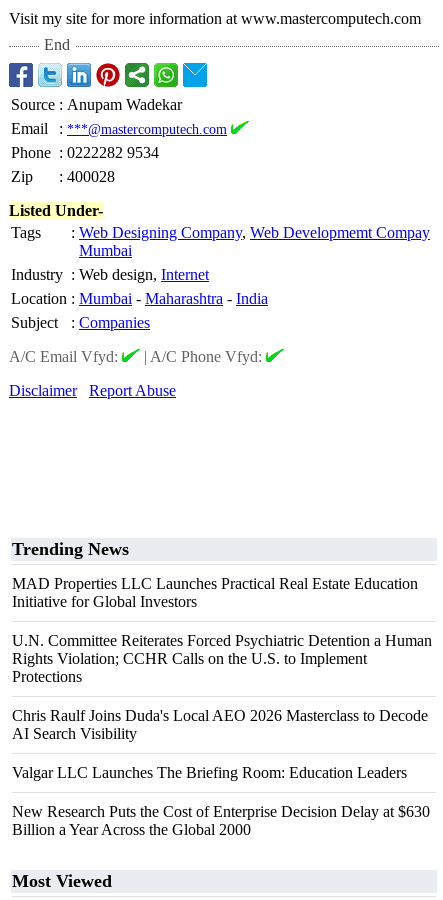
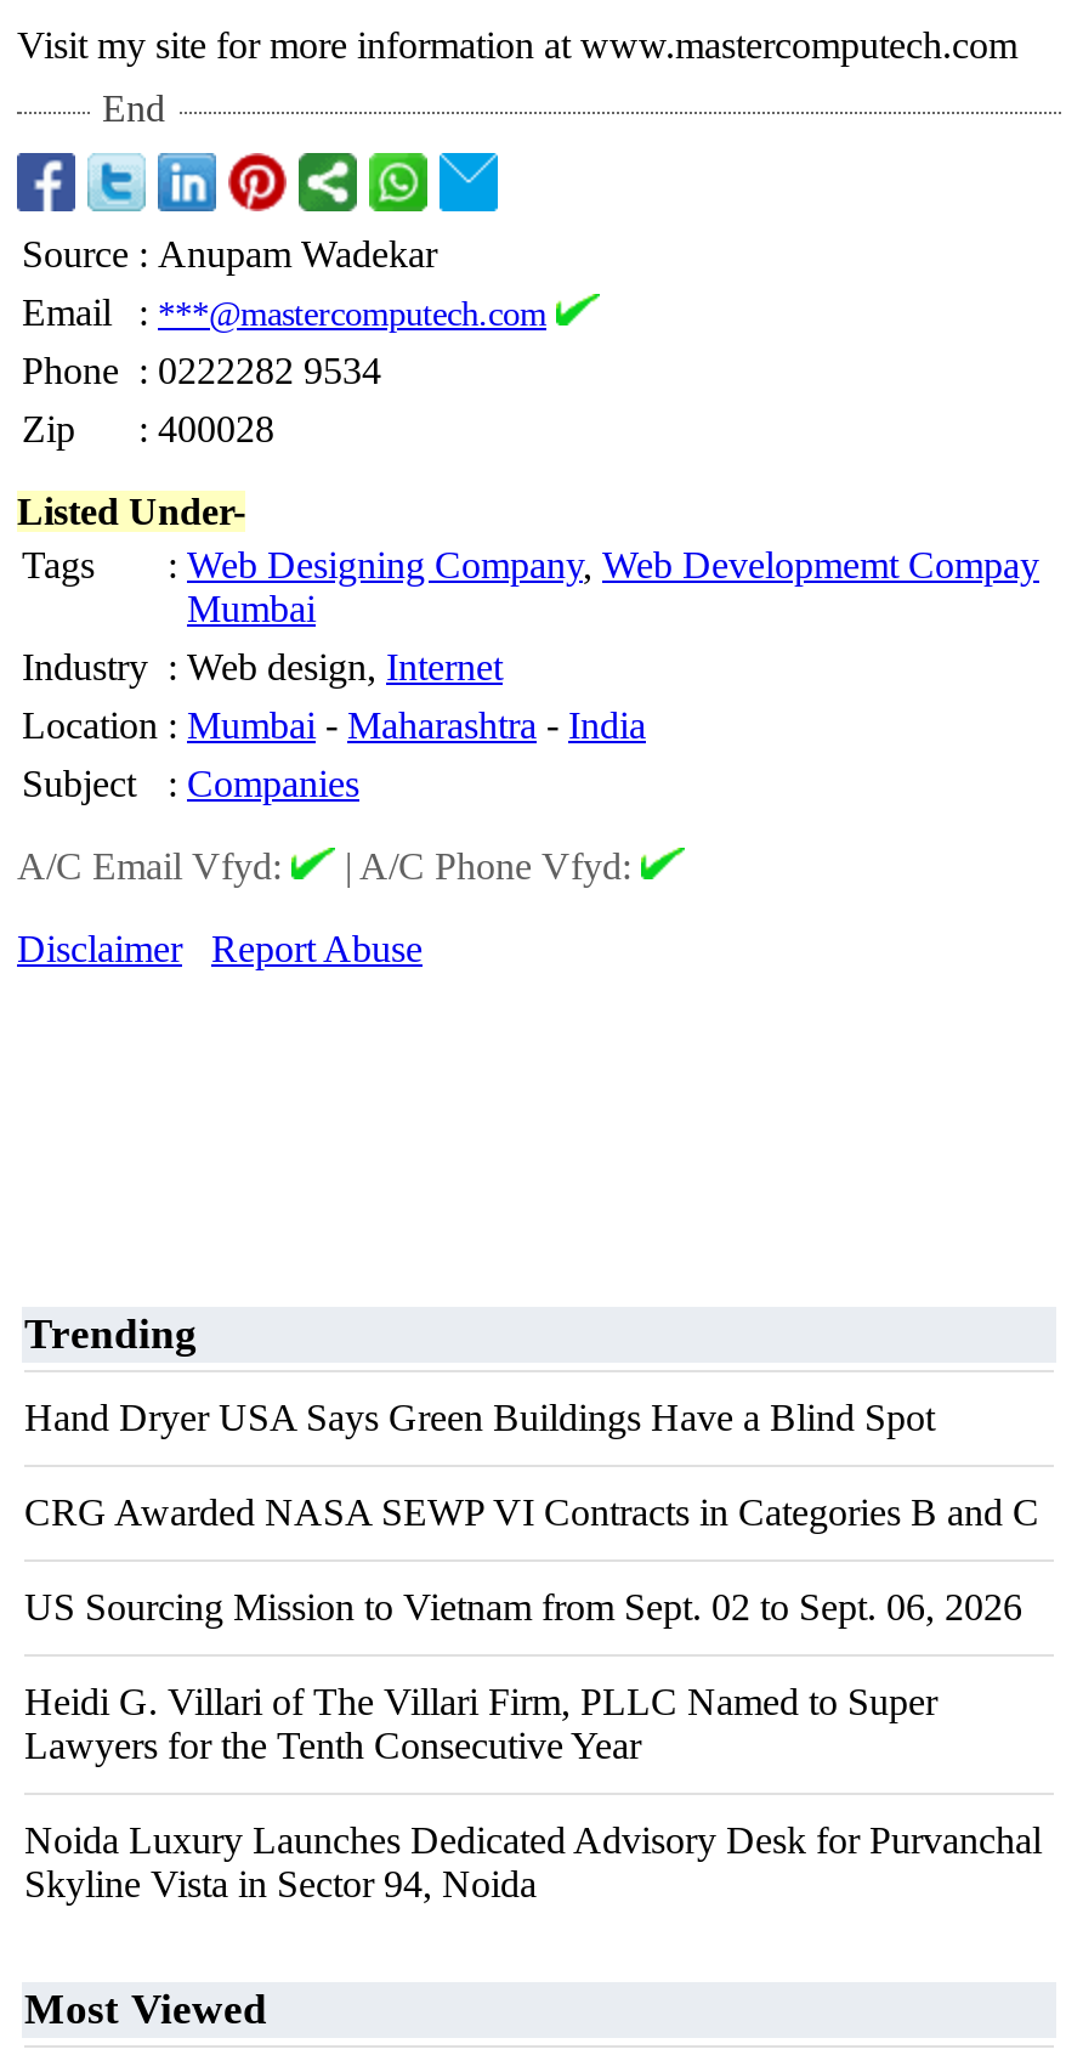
- Trending News
+ Trending

- MAD Properties LLC Launches Practical Real Estate Education
- Initiative for Global Investors
+ Hand Dryer USA Says Green Buildings Have a Blind Spot

- U.N. Committee Reiterates Forced Psychiatric Detention a Human
- Rights Violation; CCHR Calls on the U.S. to Implement
- Protections
+ CRG Awarded NASA SEWP VI Contracts in Categories B and C

- Chris Raulf Joins Duda's Local AEO 2026 Masterclass to Decode
- AI Search Visibility
+ US Sourcing Mission to Vietnam from Sept. 02 to Sept. 06, 2026

- Valgar LLC Launches The Briefing Room: Education Leaders
+ Heidi G. Villari of The Villari Firm, PLLC Named to Super
+ Lawyers for the Tenth Consecutive Year

- New Research Puts the Cost of Enterprise Decision Delay at $630
- Billion a Year Across the Global 2000
+ Noida Luxury Launches Dedicated Advisory Desk for Purvanchal
+ Skyline Vista in Sector 94, Noida
